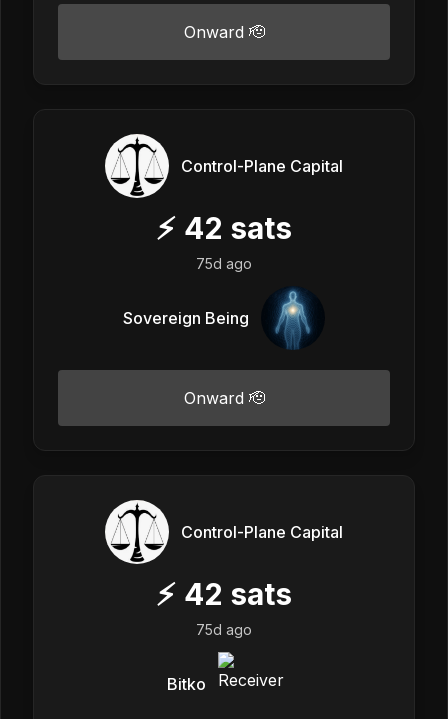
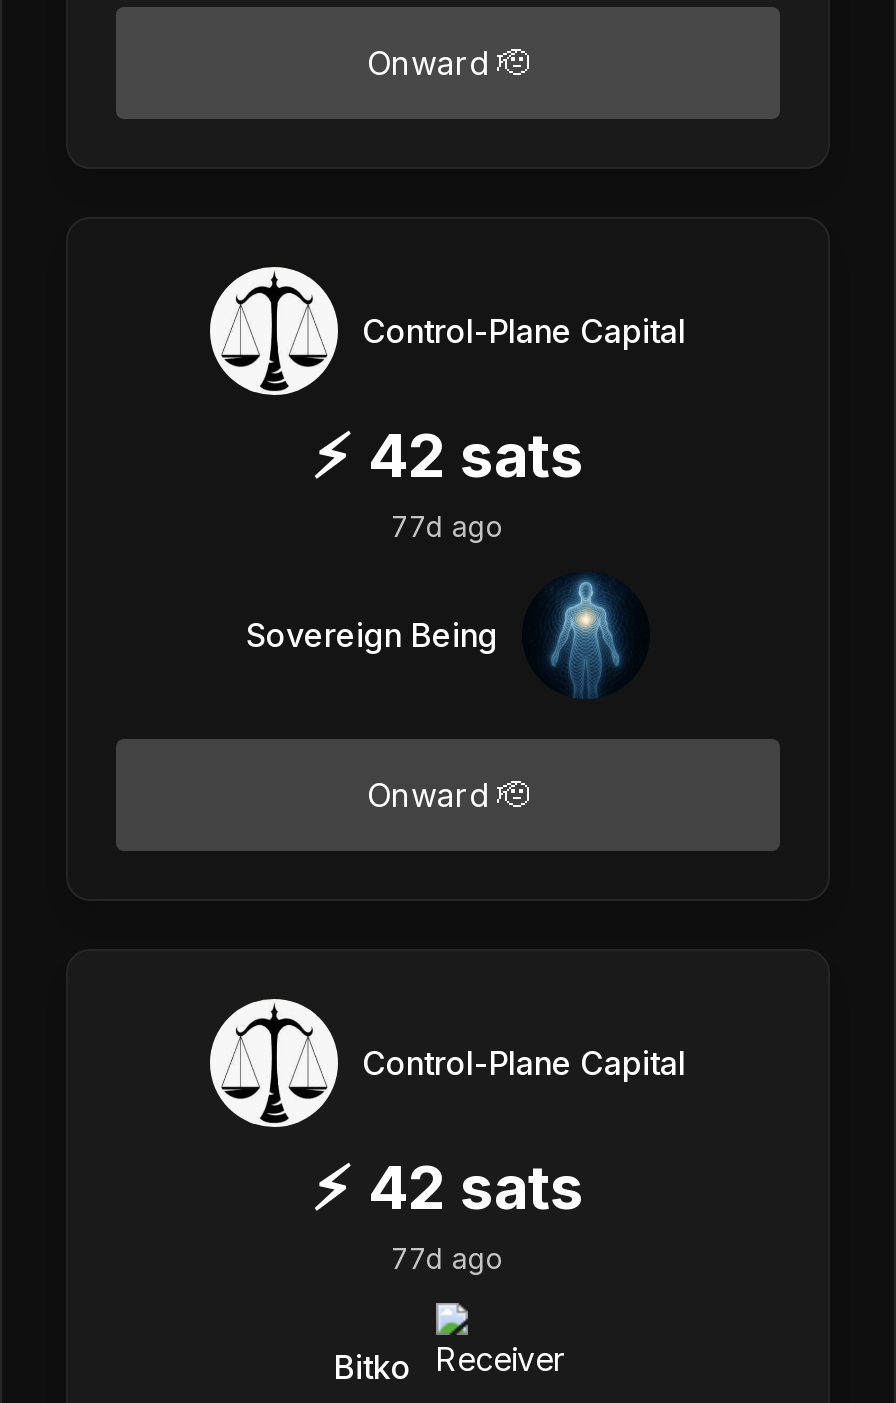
- 75d ago
+ 77d ago

- 75d ago
+ 77d ago
